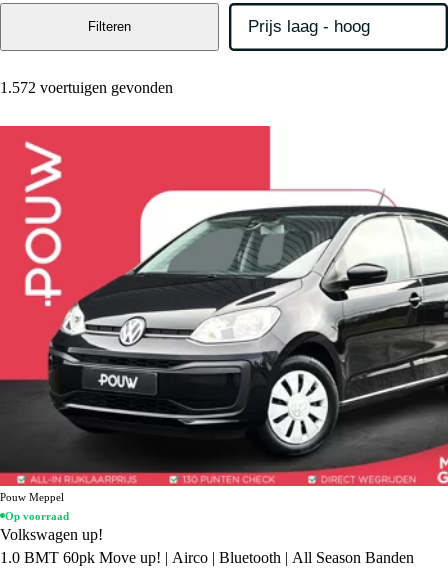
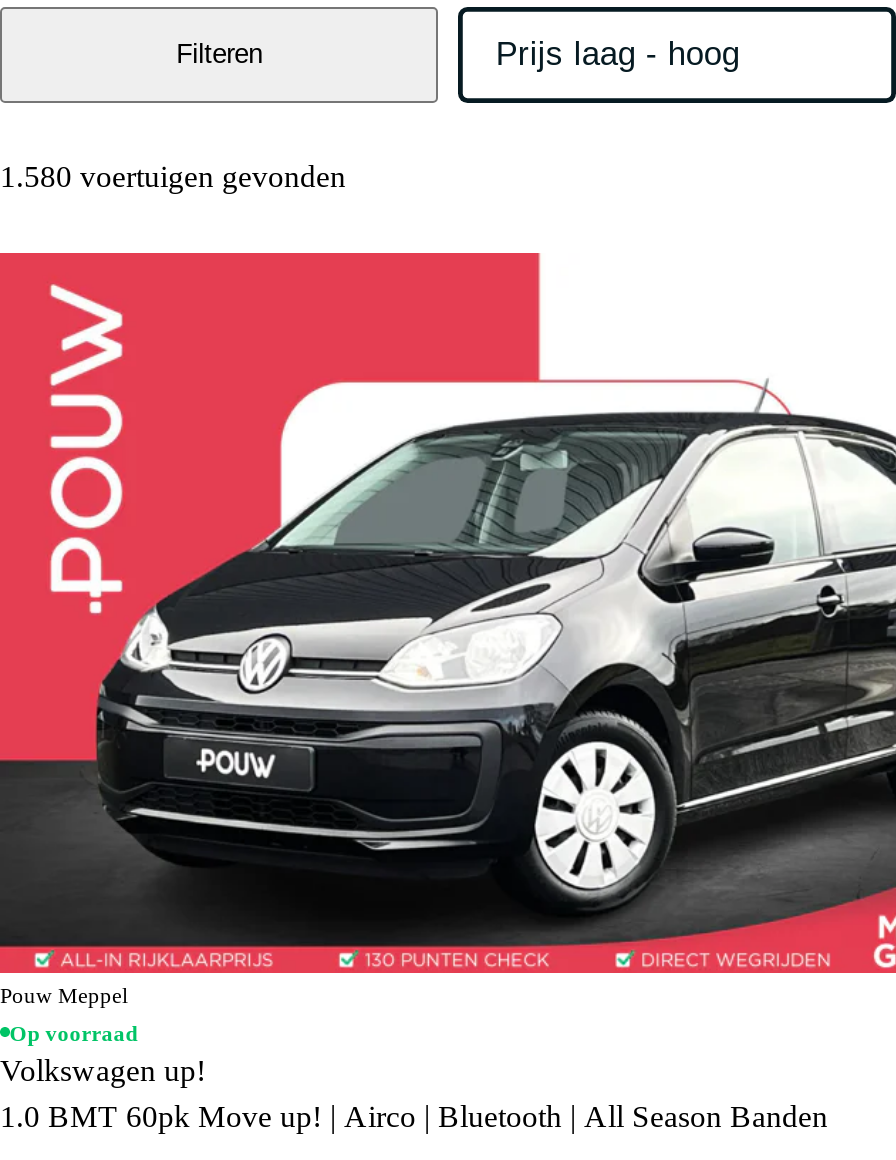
- 1.572 voertuigen gevonden
+ 1.580 voertuigen gevonden
